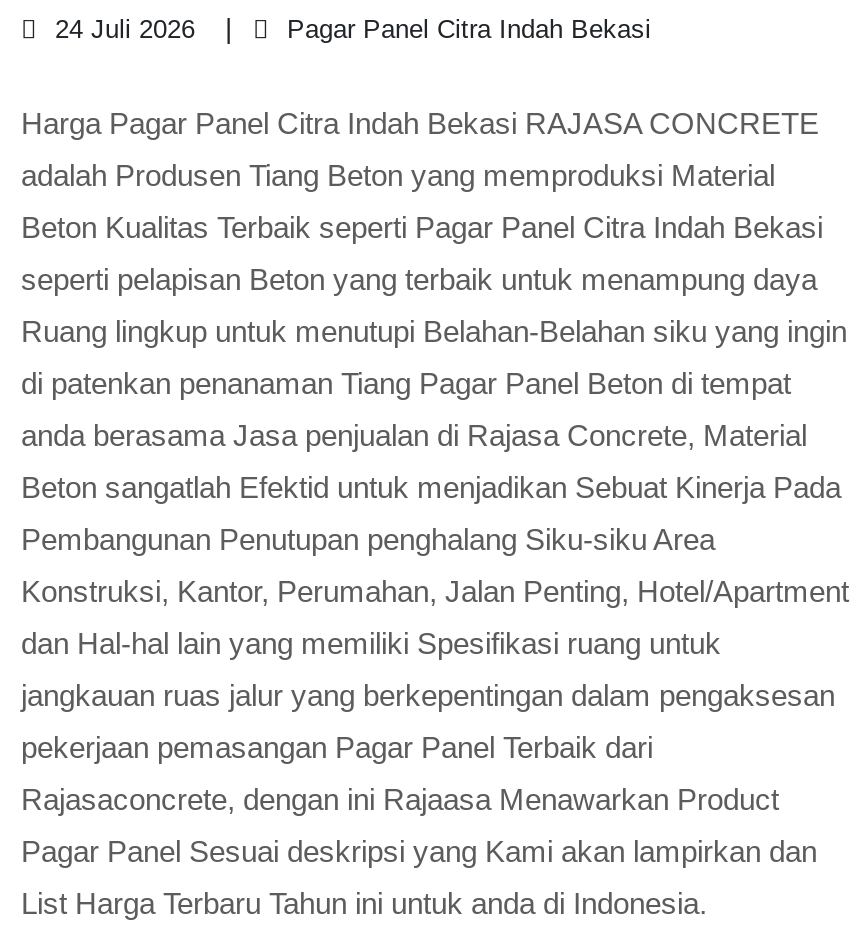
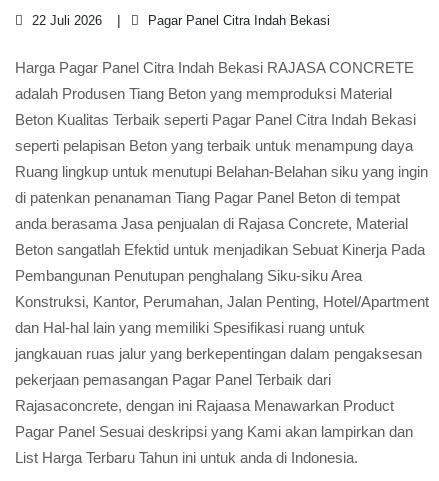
- 24 Juli 2026
+ 22 Juli 2026
